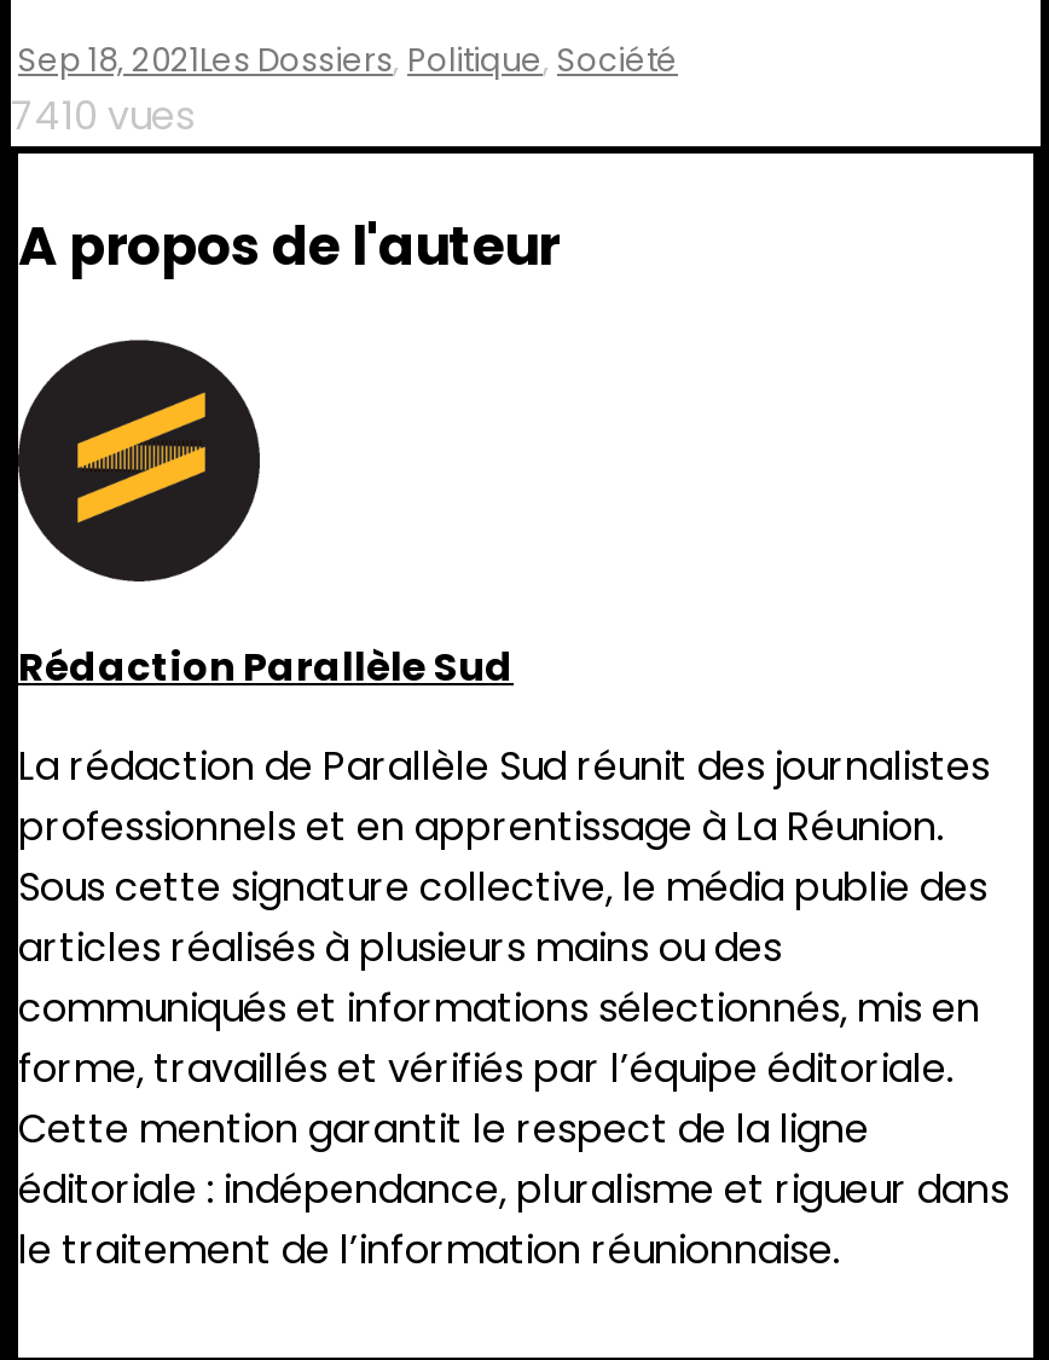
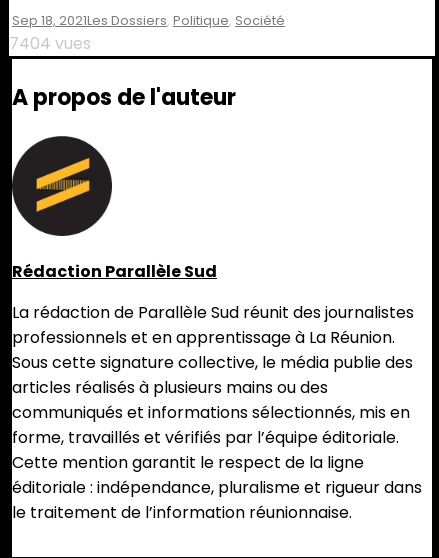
- 7410 vues
+ 7404 vues
